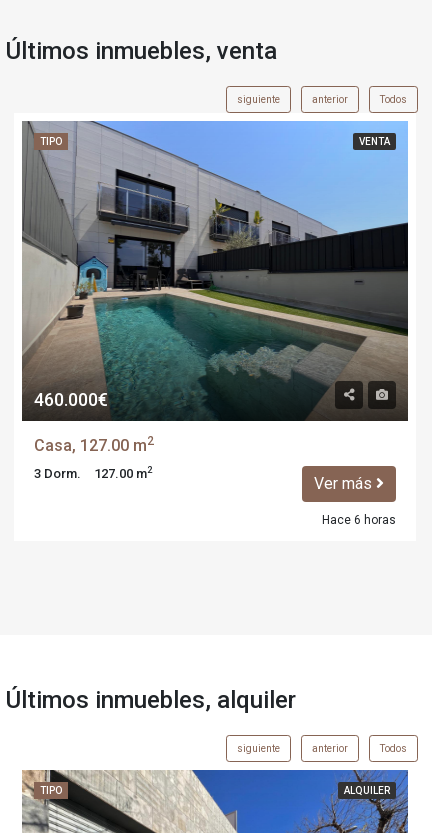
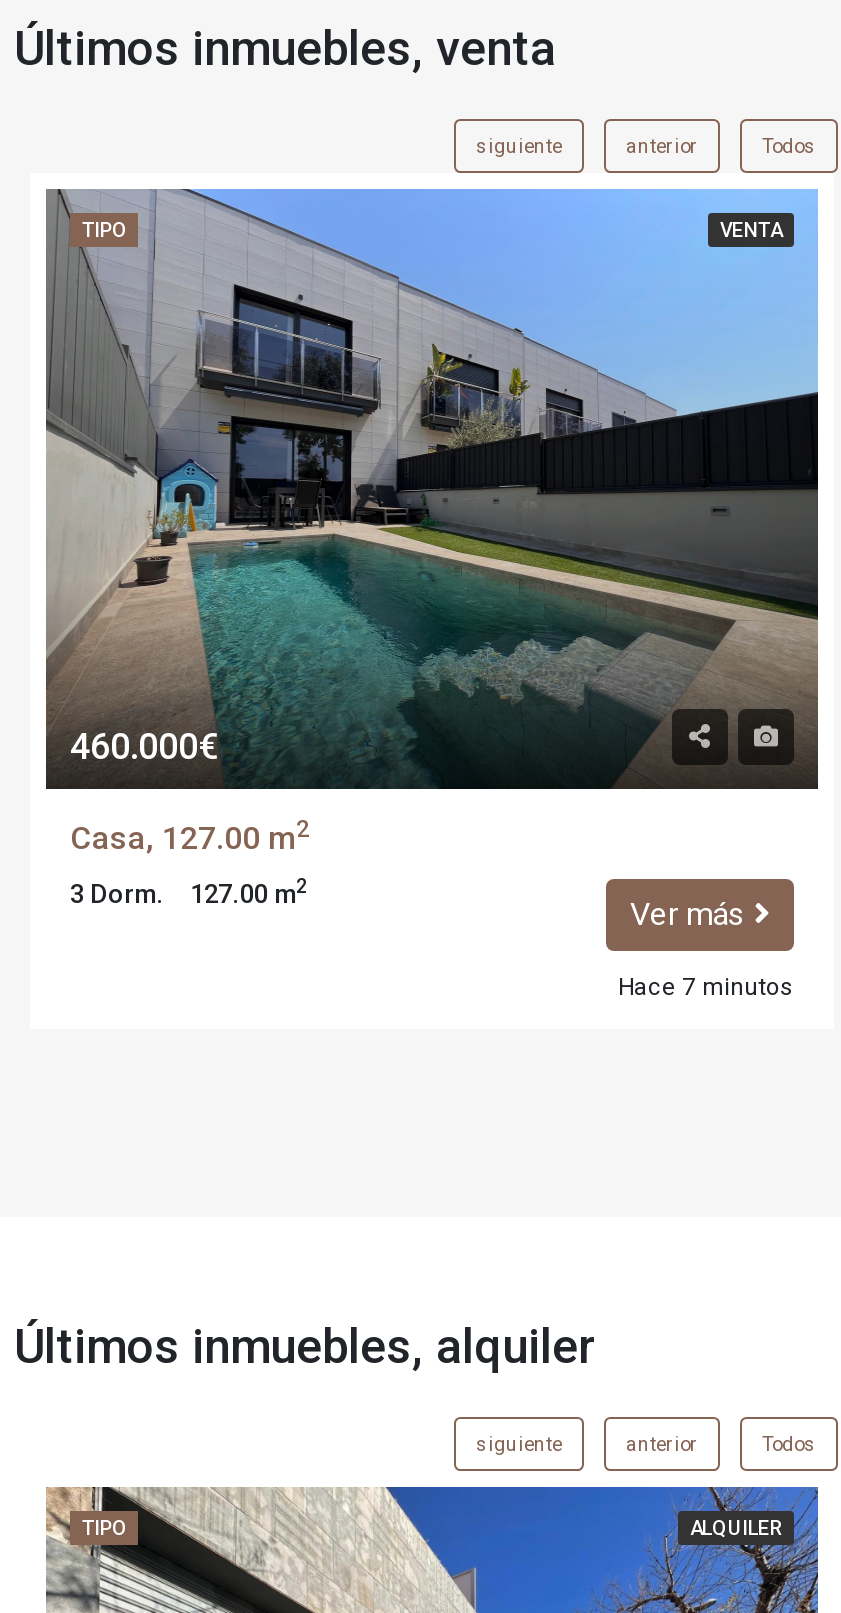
- Hace 6 horas
+ Hace 7 minutos
